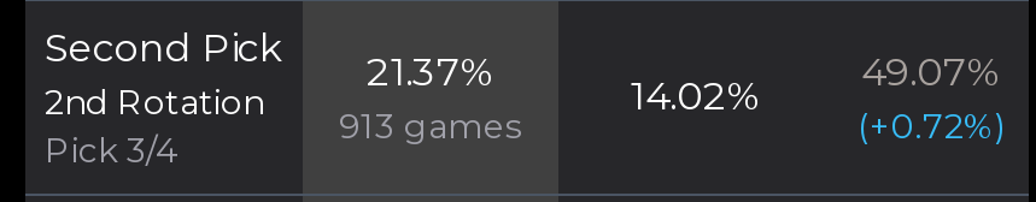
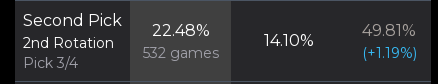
- 21.37%
+ 22.48%

- 49.07%
+ 49.81%

- 14.02%
+ 14.10%

- 913 games
+ 532 games

- (+0.72%)
+ (+1.19%)
